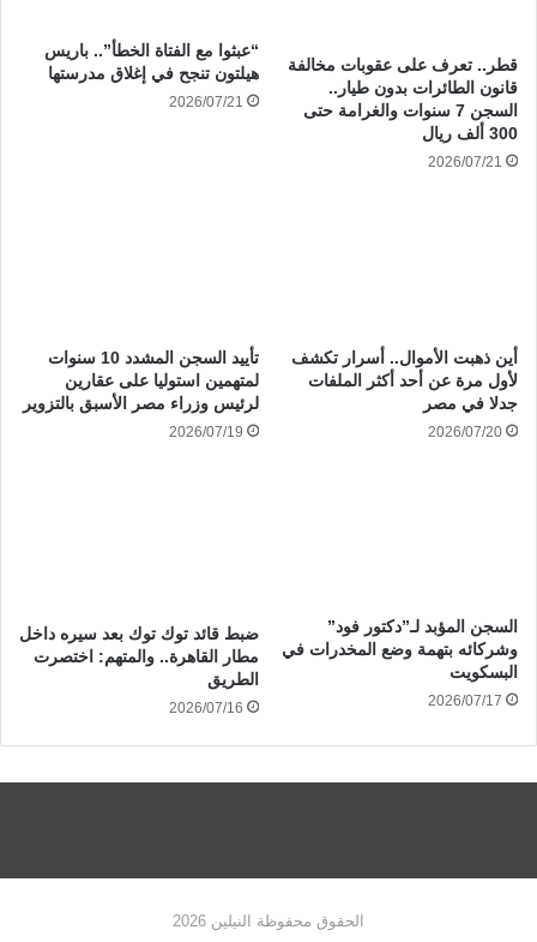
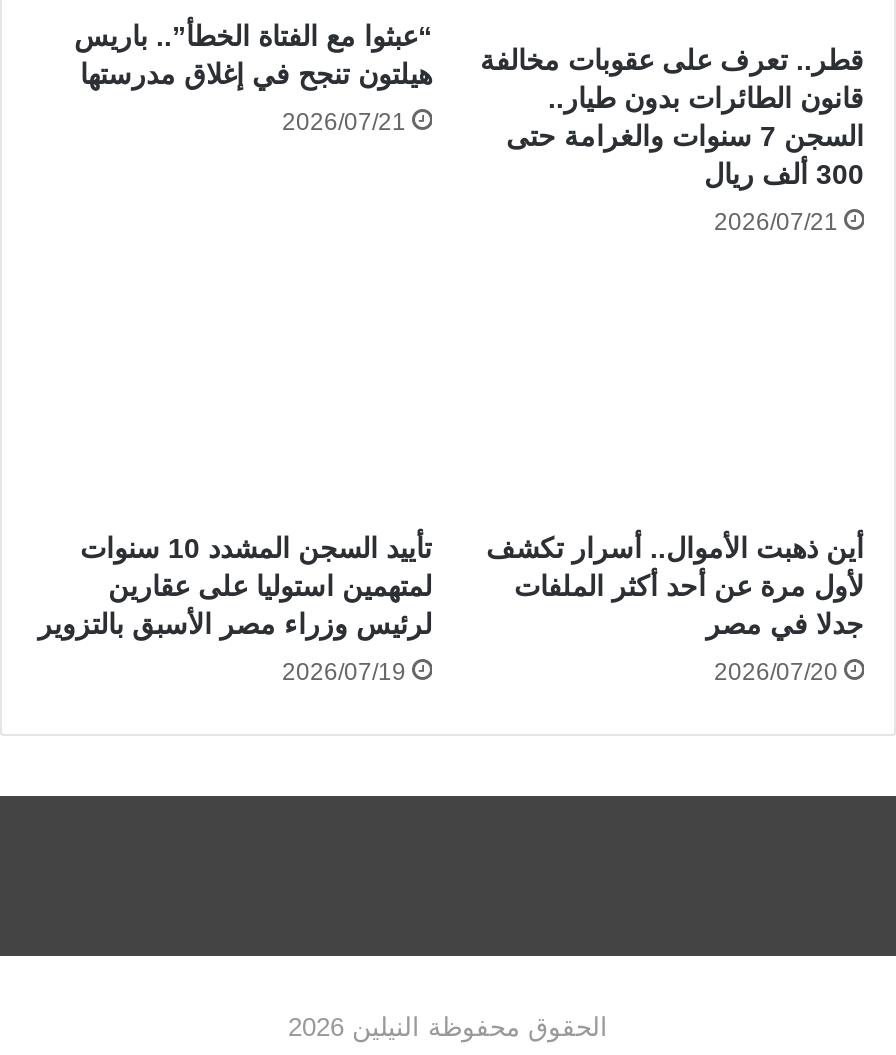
- ضبط قائد توك توك بعد سيره داخل
- مطار القاهرة.. والمتهم: اختصرت
- الطريق
- 2026/07/16

- السجن المؤبد لـ”دكتور فود”
- وشركائه بتهمة وضع المخدرات في
- البسكويت
- 2026/07/17
